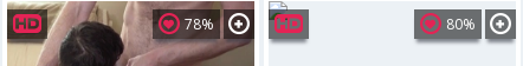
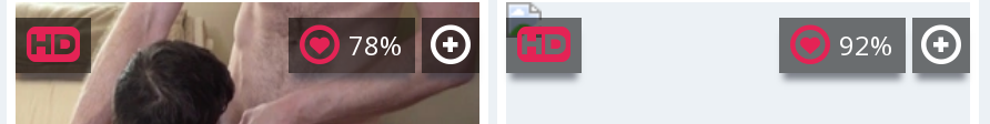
- 80%
+ 92%
